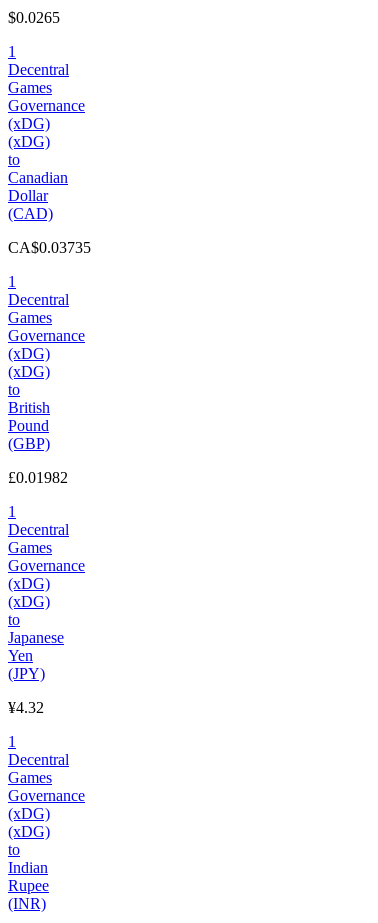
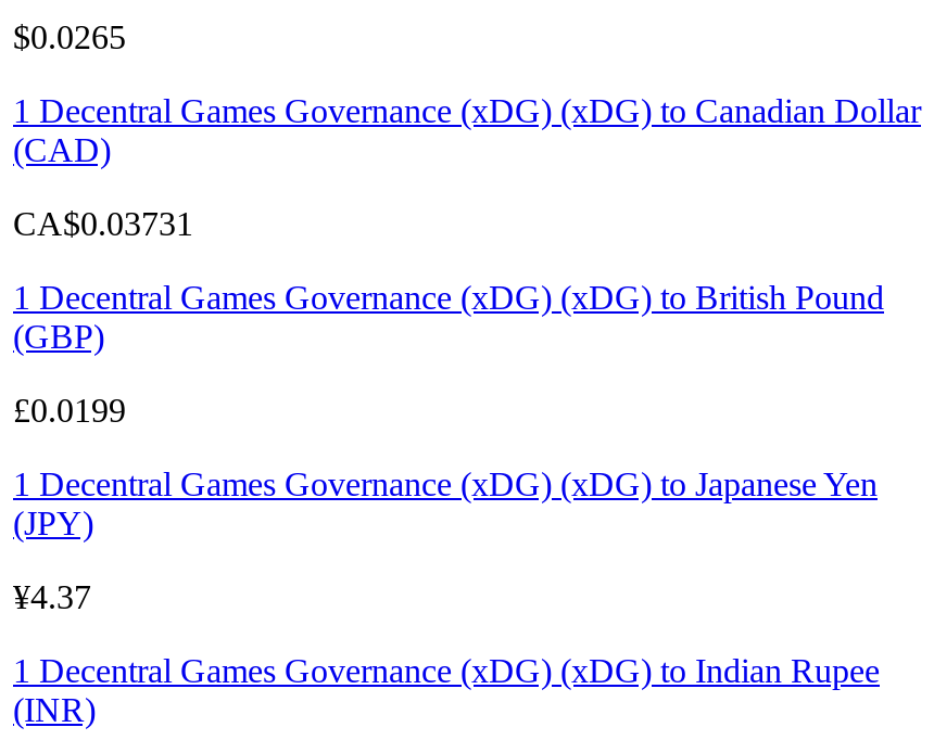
- CA$0.03735
+ CA$0.03731

- £0.01982
+ £0.0199

- ¥4.32
+ ¥4.37
